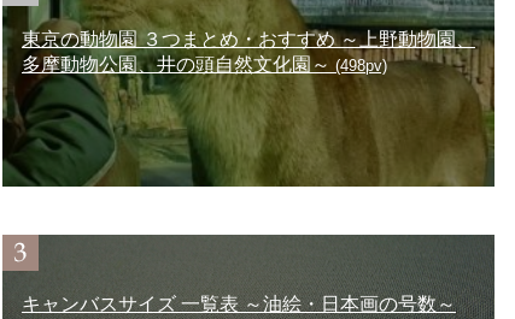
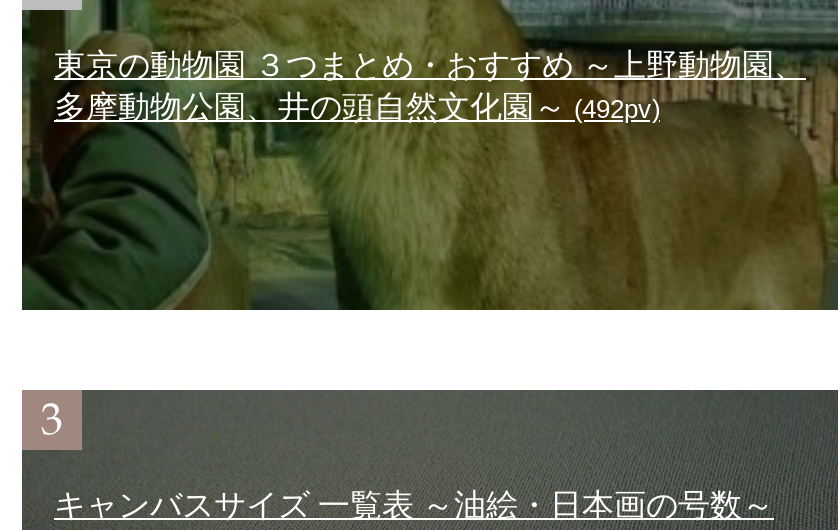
- 多摩動物公園、井の頭自然文化園～(498pv)
+ 多摩動物公園、井の頭自然文化園～(492pv)
